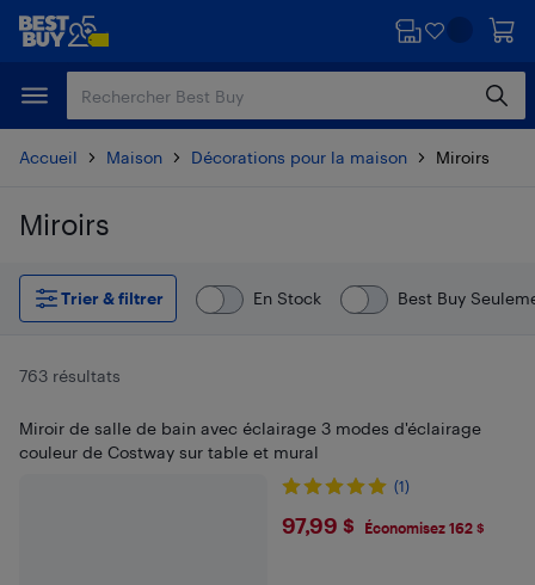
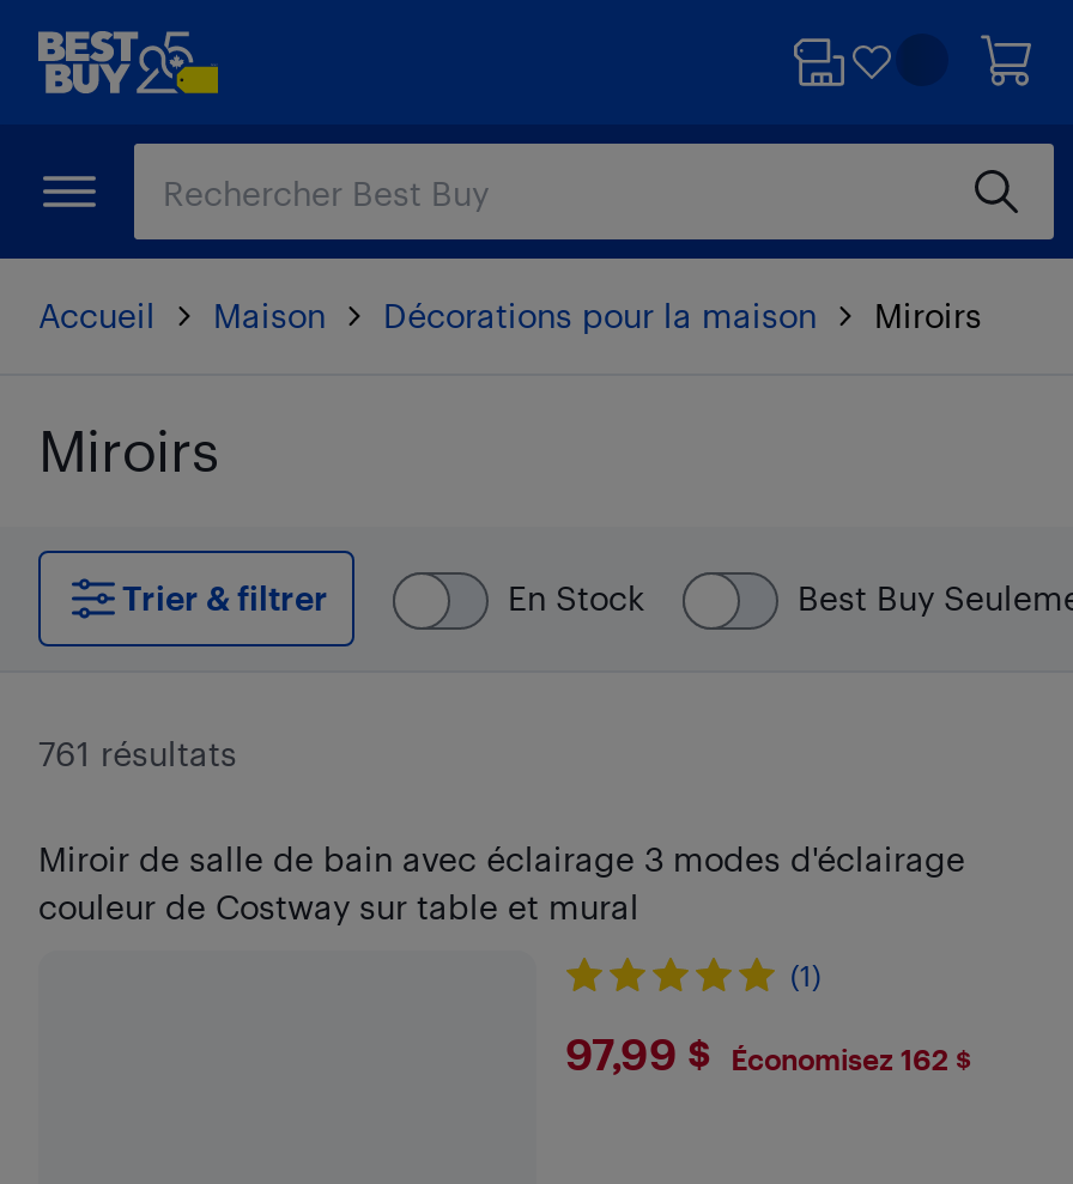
- 763 résultats
+ 761 résultats
